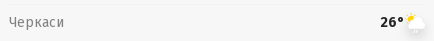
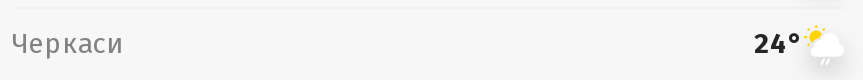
- 26°
+ 24°
